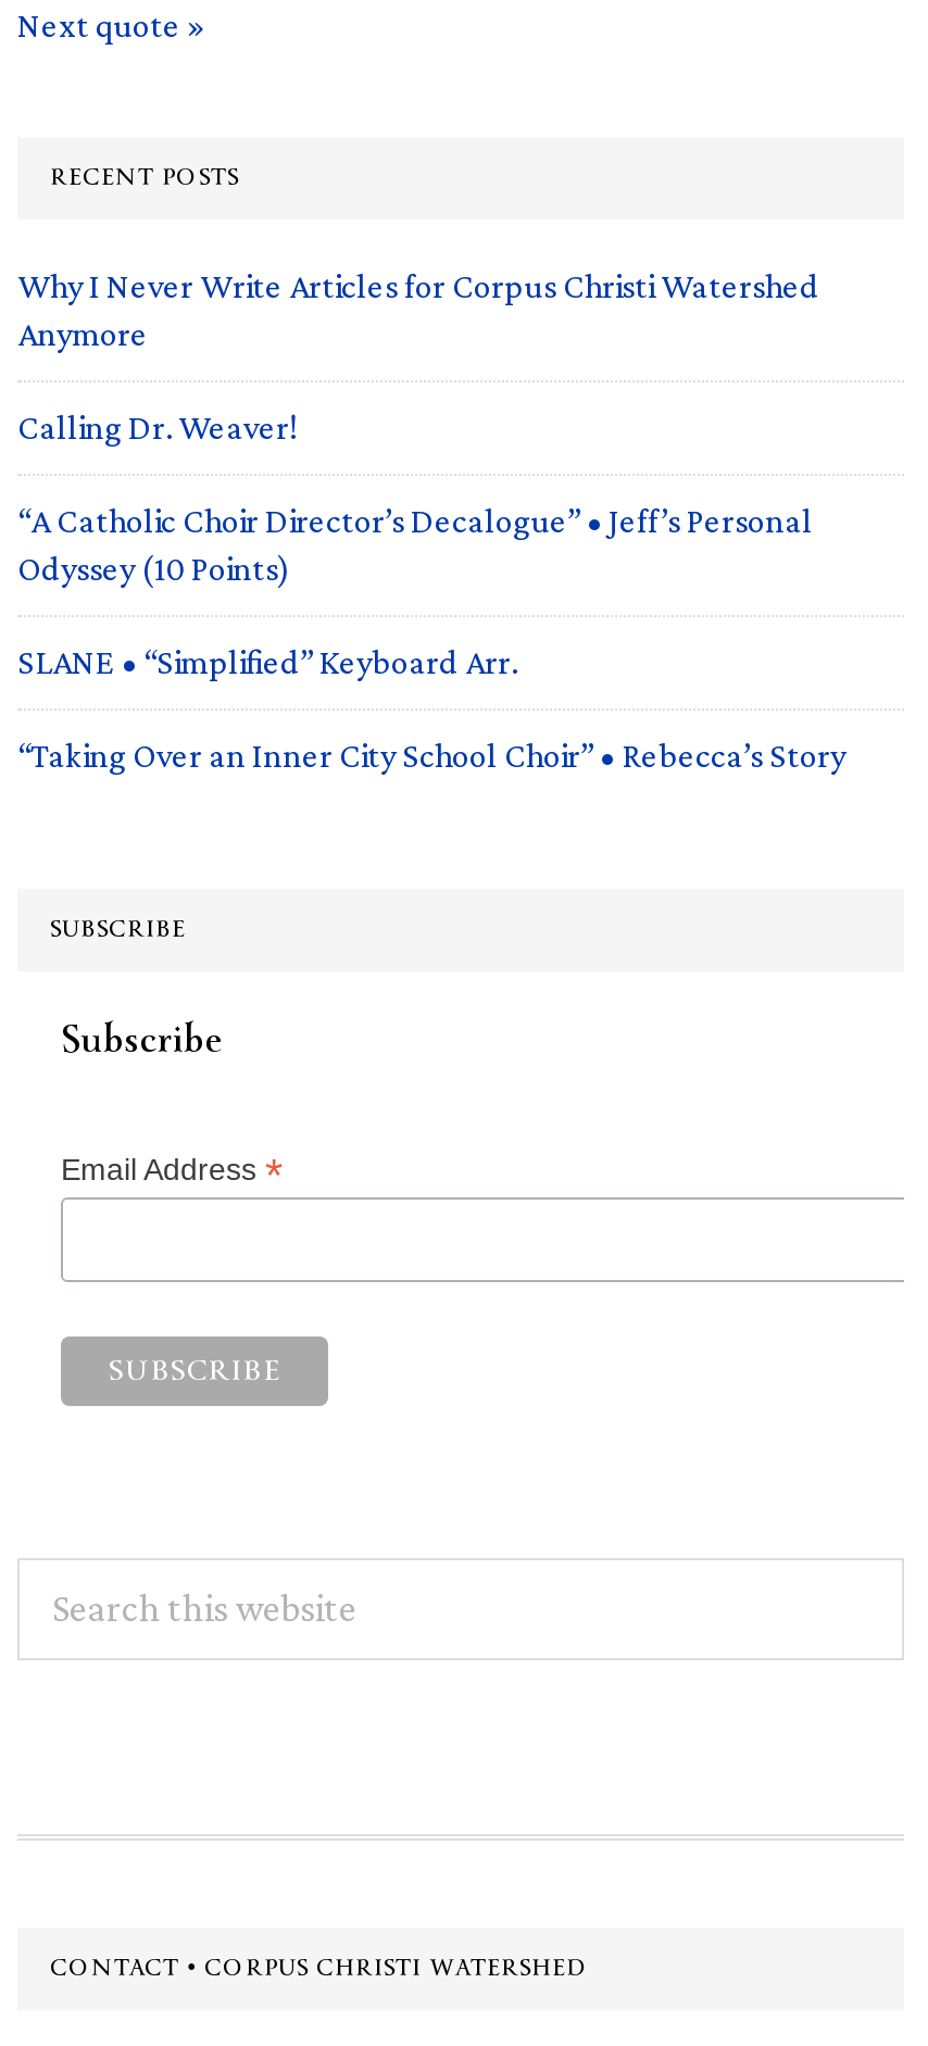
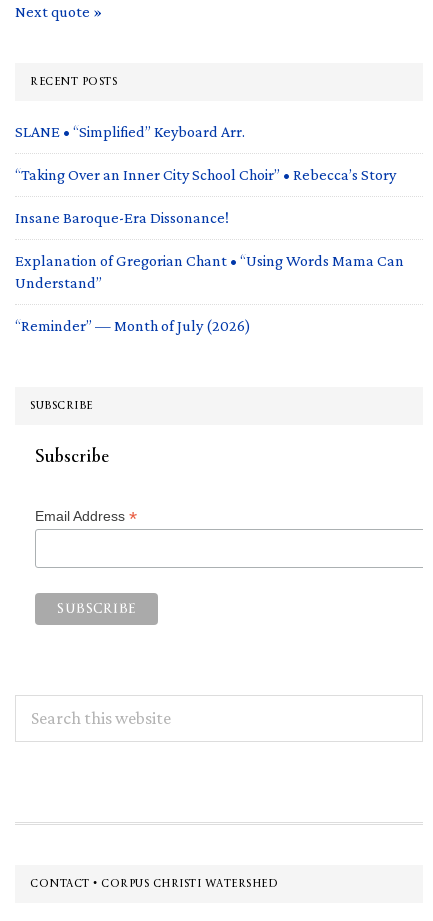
- Why I Never Write Articles for Corpus Christi Watershed
- Anymore
- Calling Dr. Weaver!
- “A Catholic Choir Director’s Decalogue” • Jeff’s Personal
- Odyssey (10 Points)

moved up: SLANE • “Simplified” Keyboard Arr. | “Taking Over an Inner City School Choir” • Rebecca’s Story

+ Insane Baroque-Era Dissonance!
+ Explanation of Gregorian Chant • “Using Words Mama Can
+ Understand”
+ “Reminder” — Month of July (2026)
